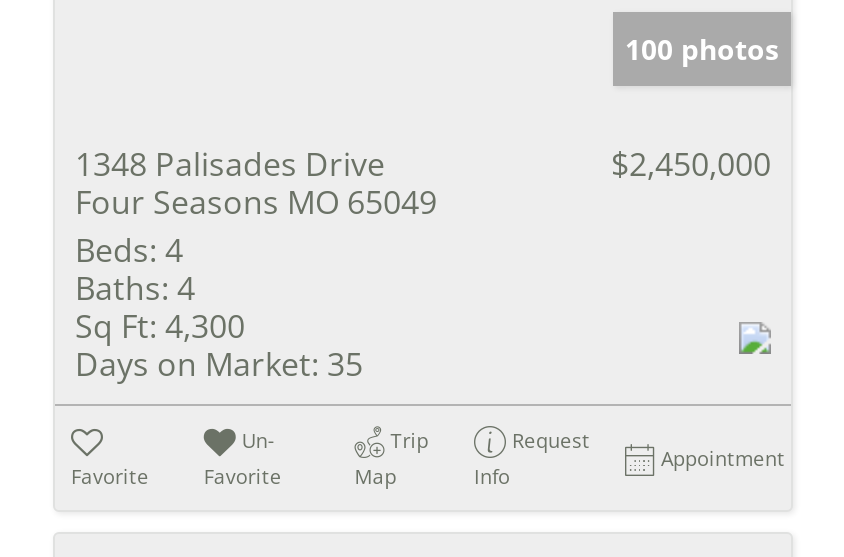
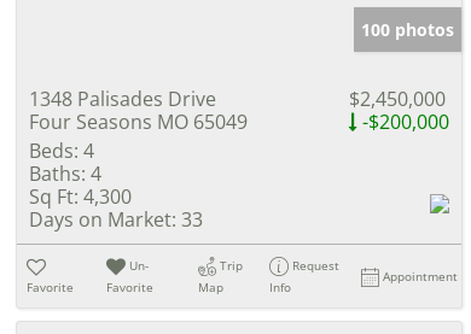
+ -$200,000

- Days on Market: 35
+ Days on Market: 33
